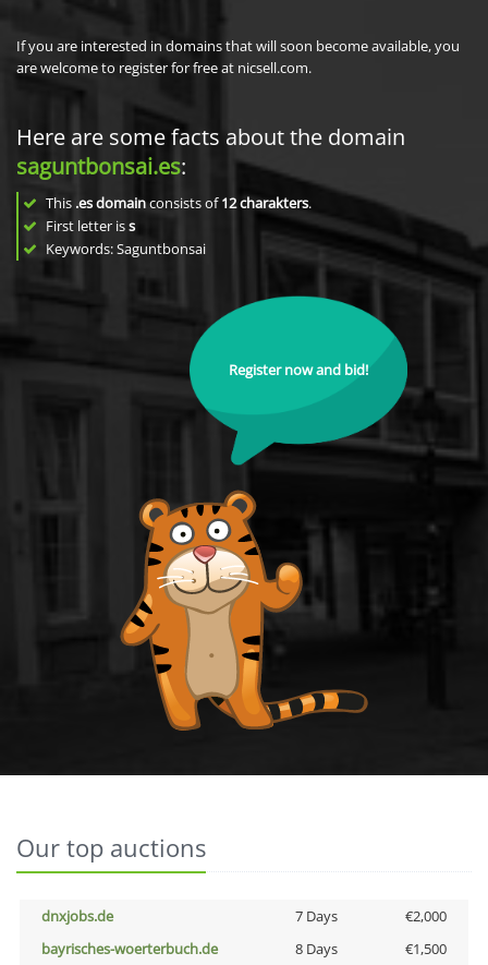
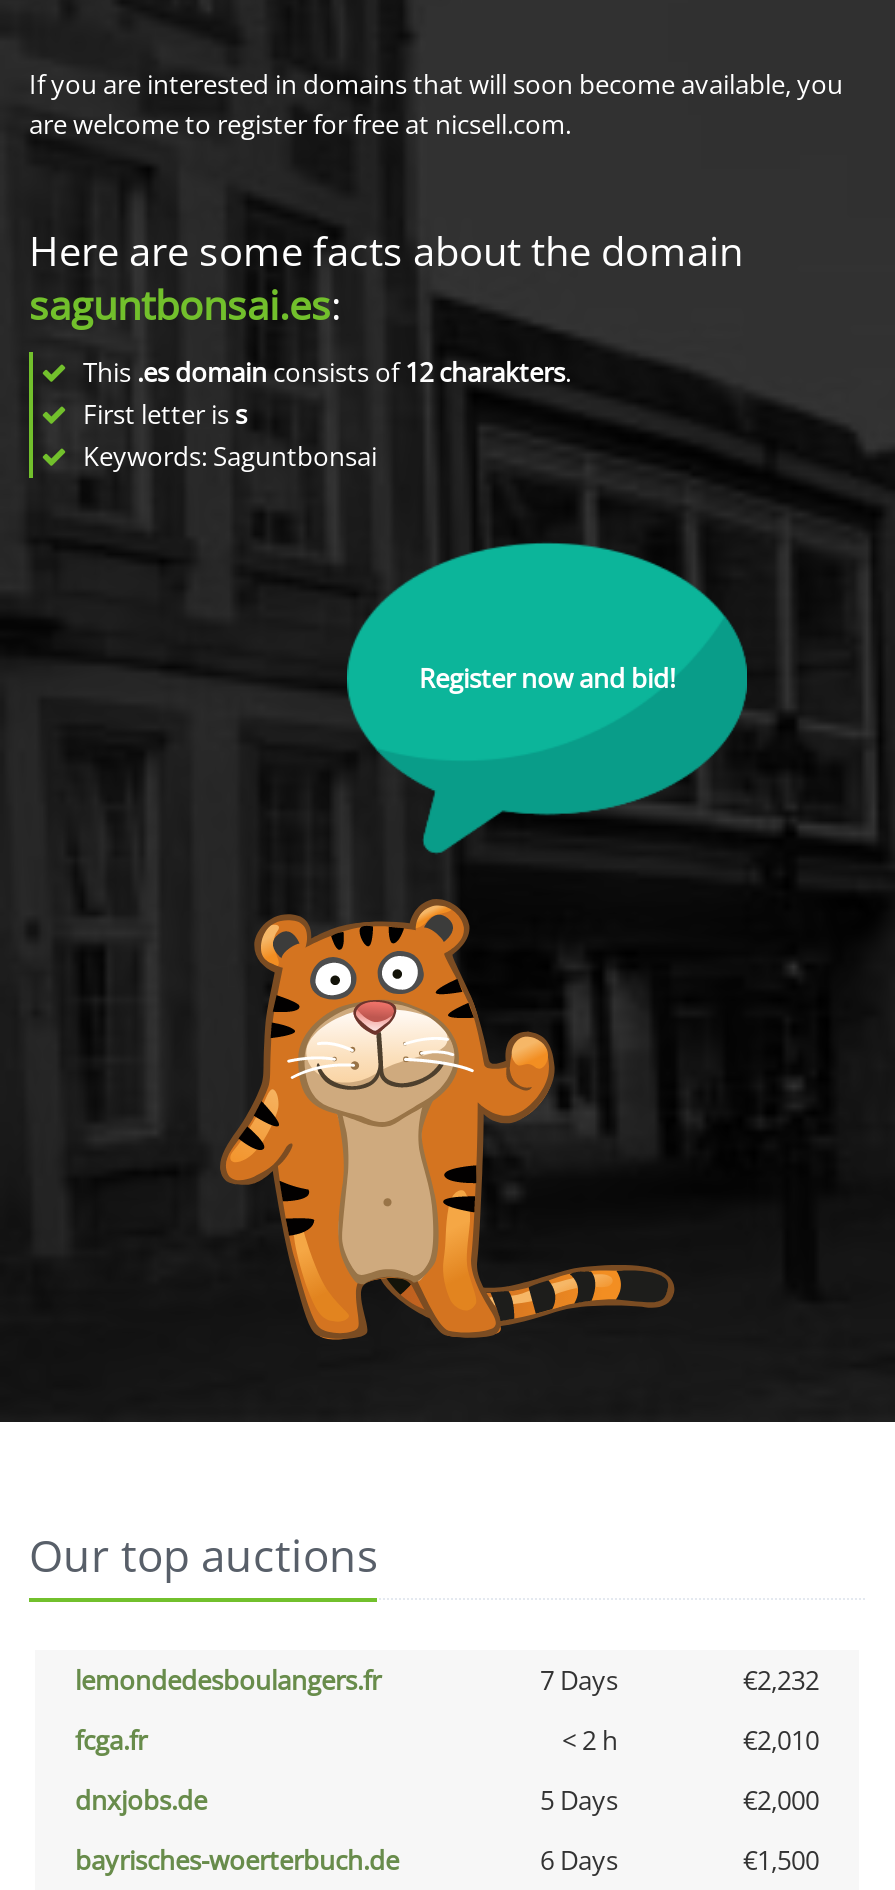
+ lemondedesboulangers.fr
+ 7 Days
+ €2,232
+ fcga.fr
+ < 2 h
+ €2,010

- 7 Days
+ 5 Days

- 8 Days
+ 6 Days
